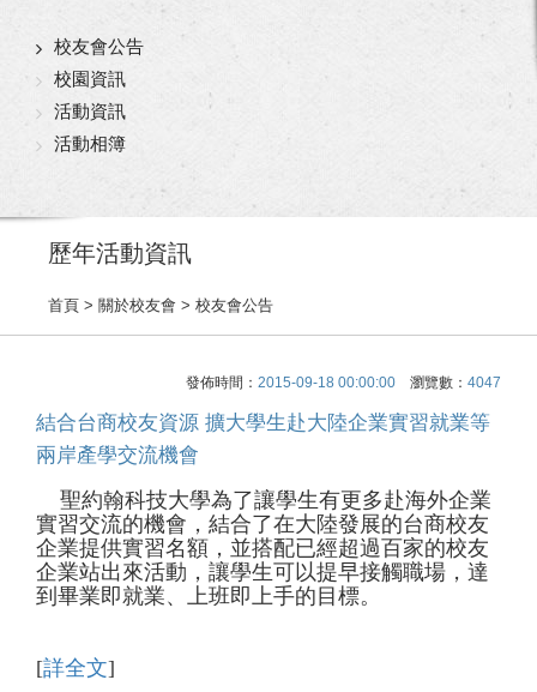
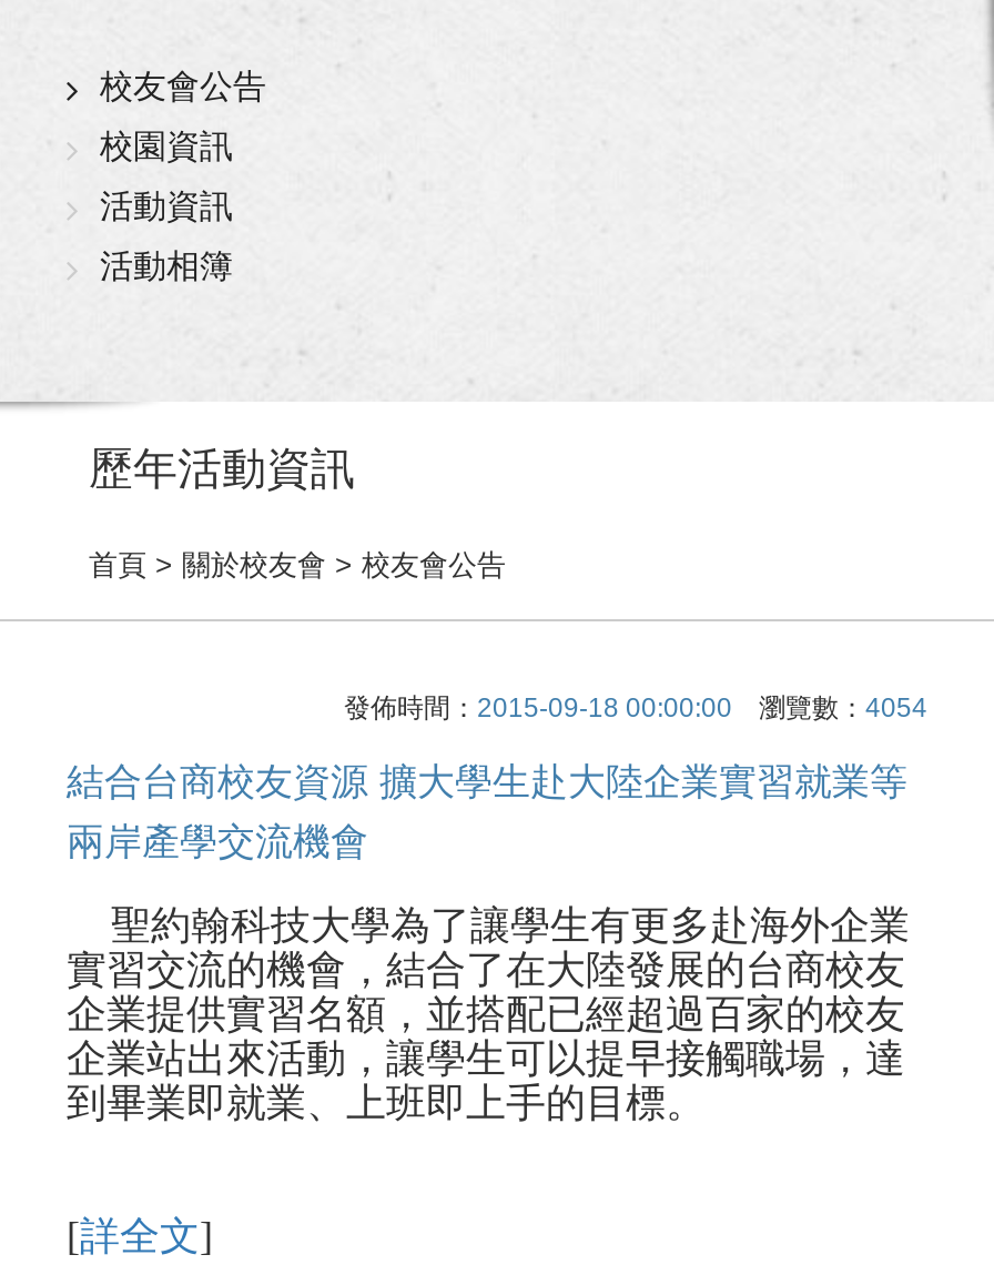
- 發佈時間：2015-09-18 00:00:00瀏覽數：4047
+ 發佈時間：2015-09-18 00:00:00瀏覽數：4054
